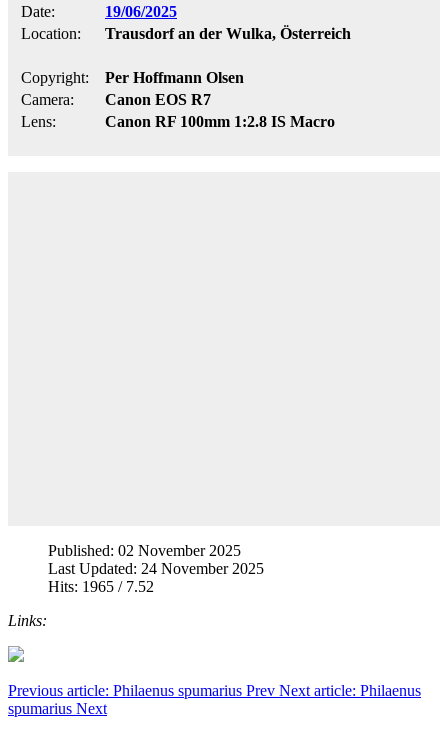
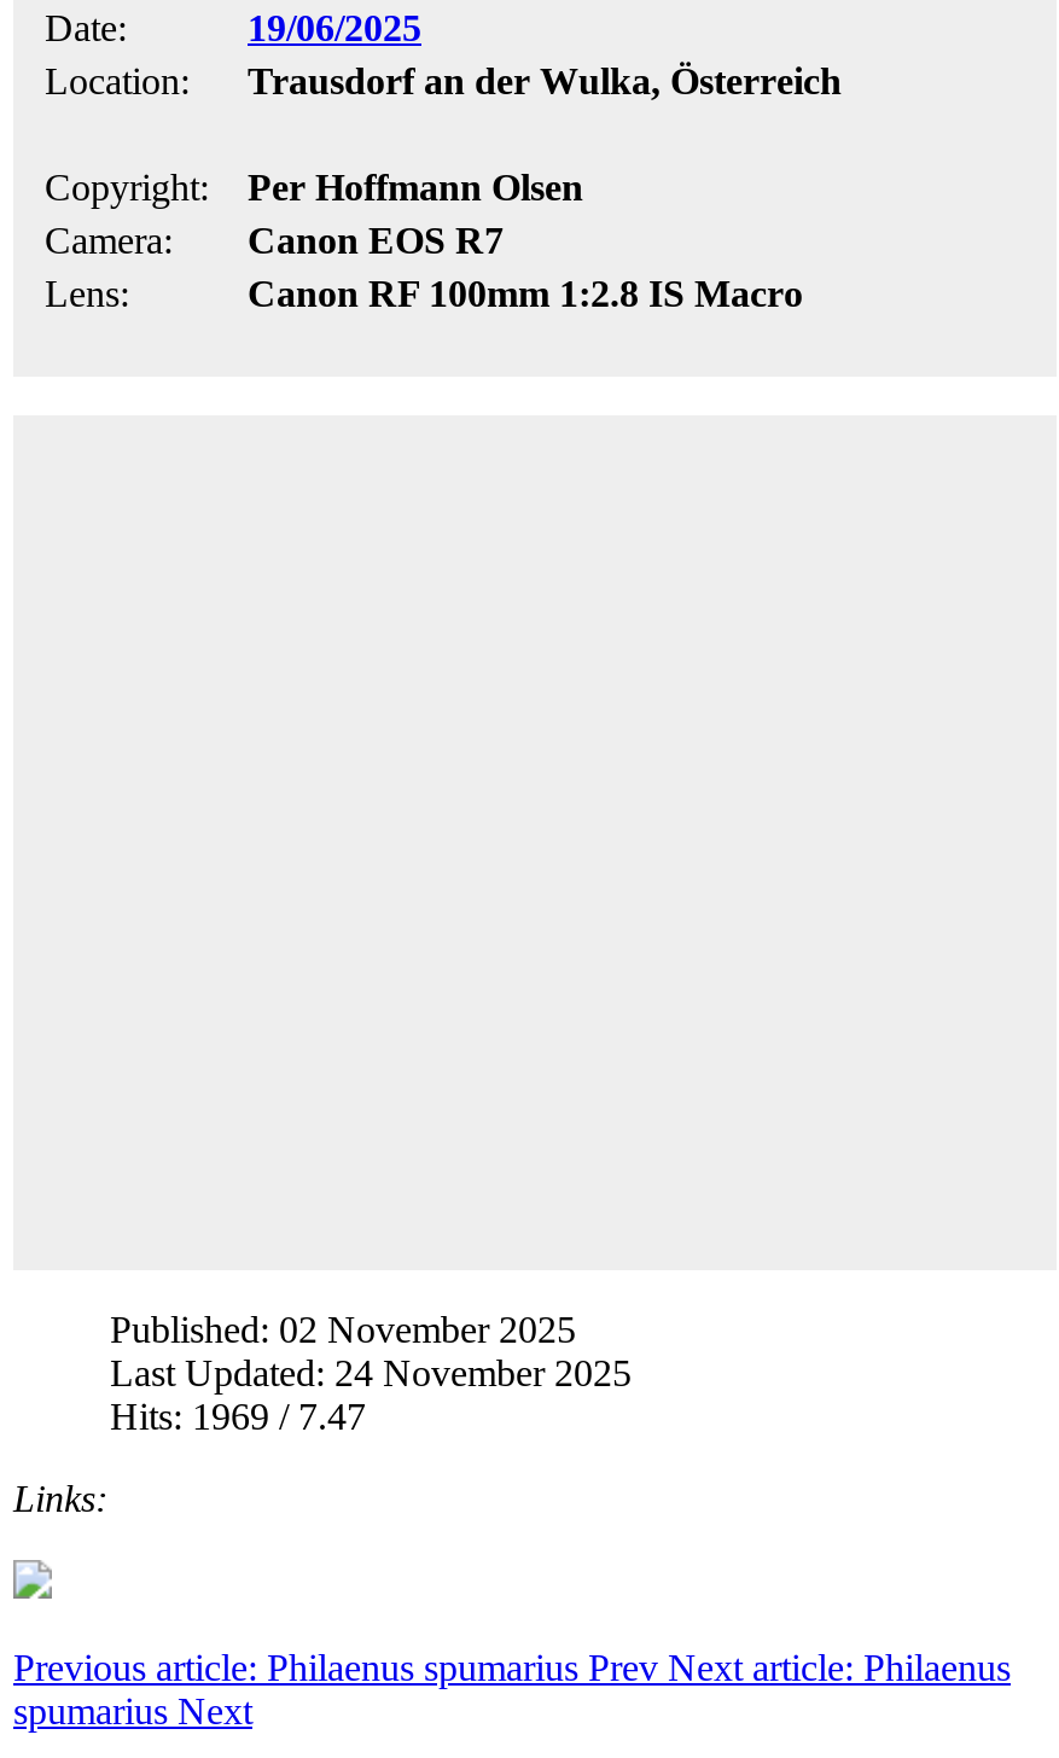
- Hits: 1965 / 7.52
+ Hits: 1969 / 7.47
